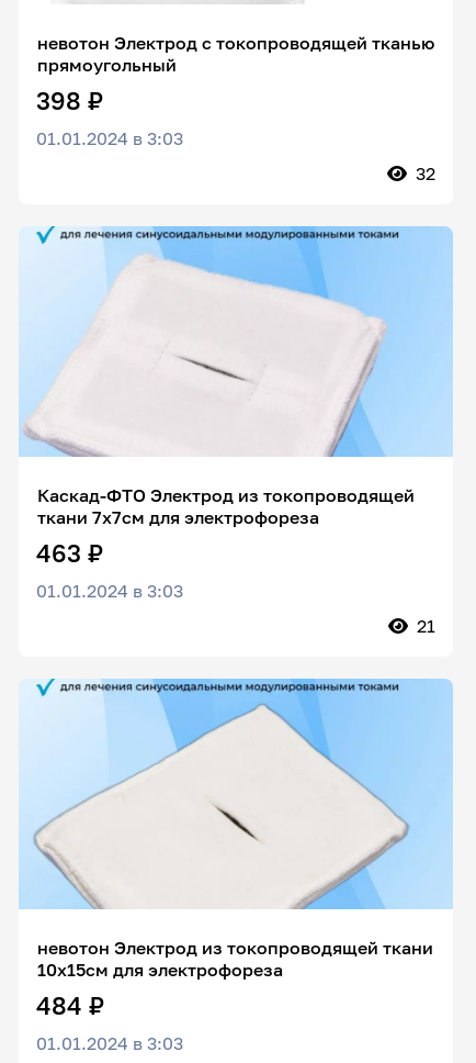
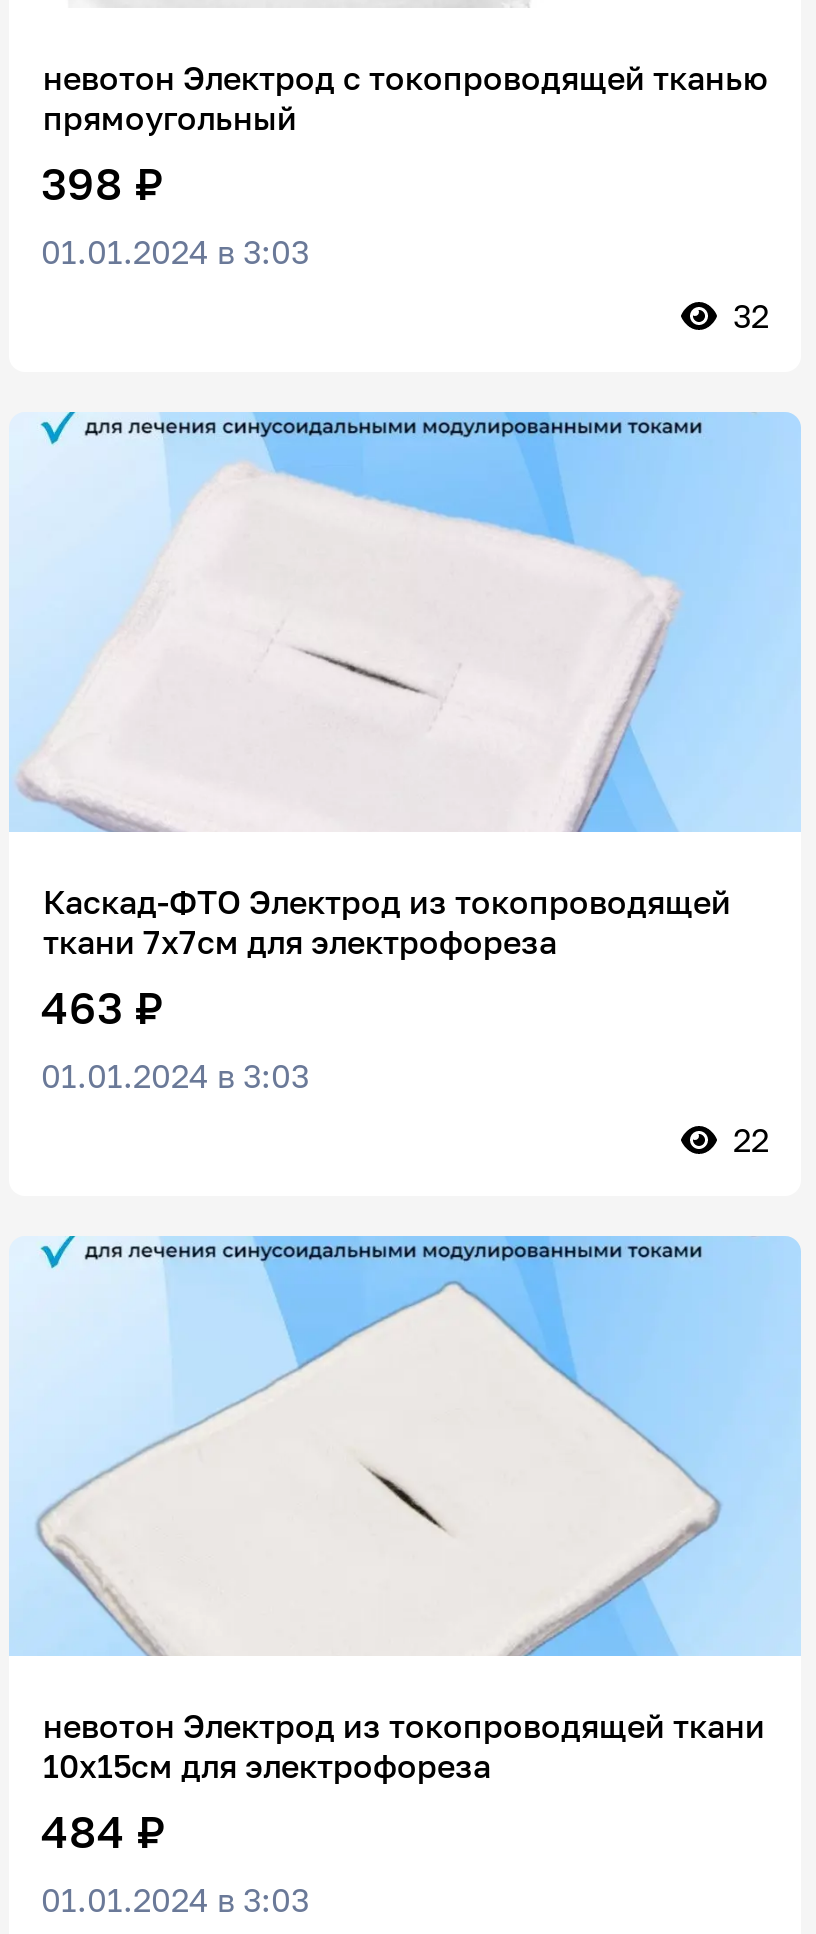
- 21
+ 22
